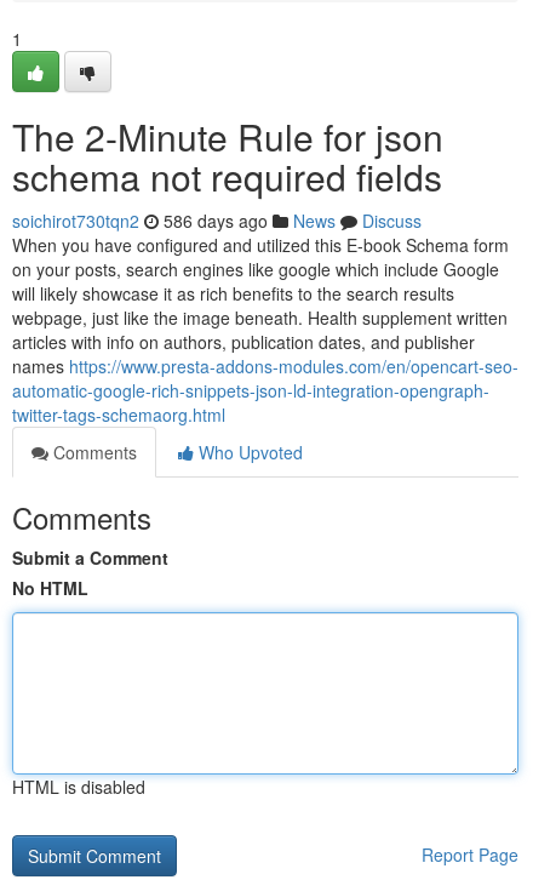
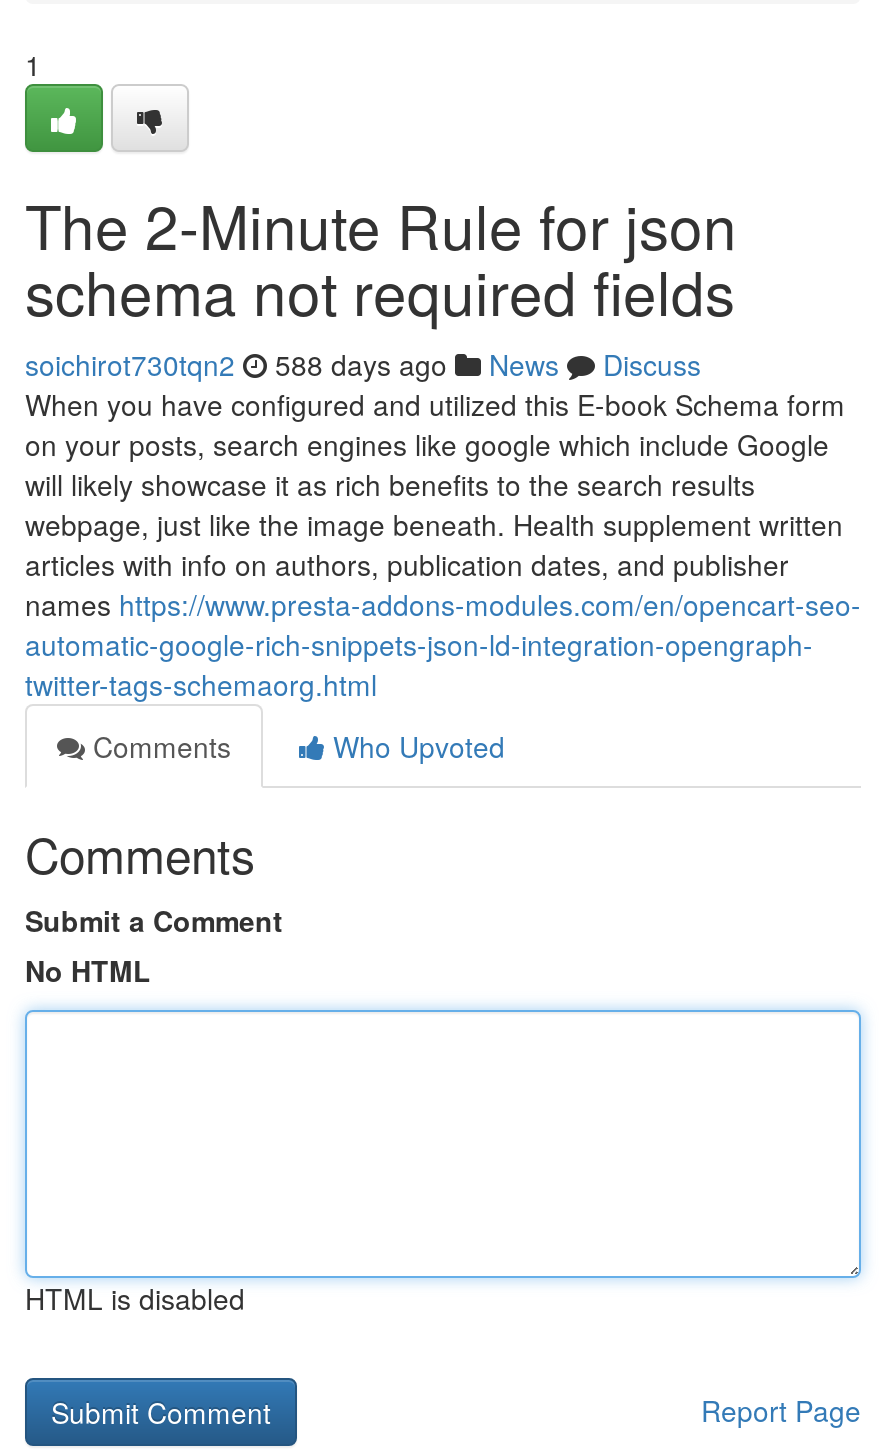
- soichirot730tqn2 586 days ago News Discuss
+ soichirot730tqn2 588 days ago News Discuss
